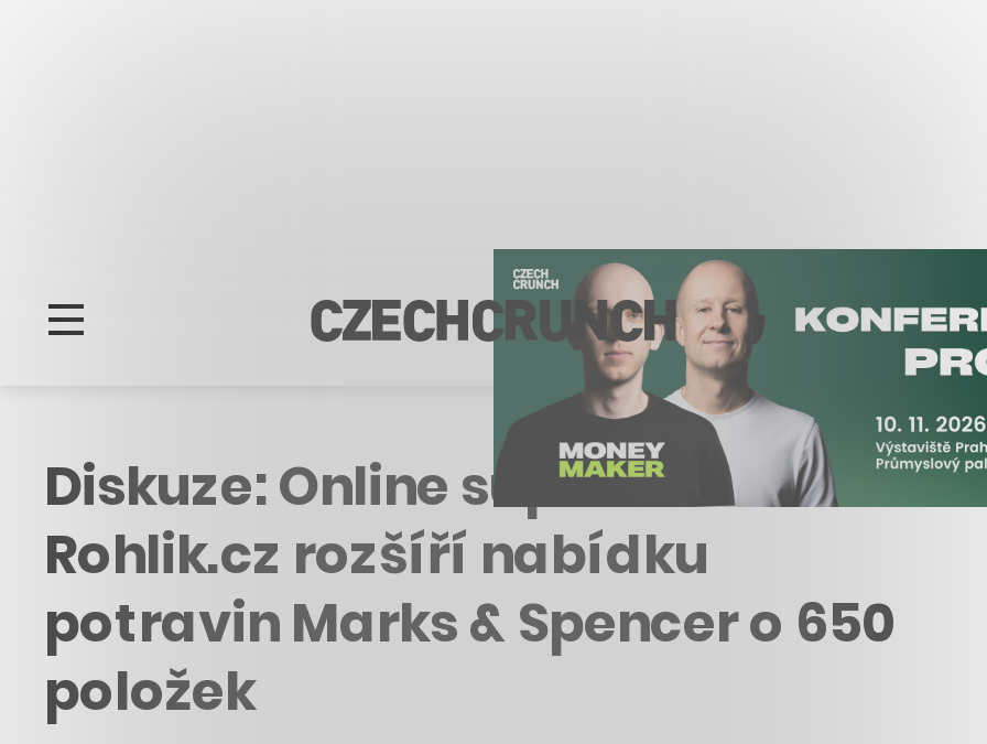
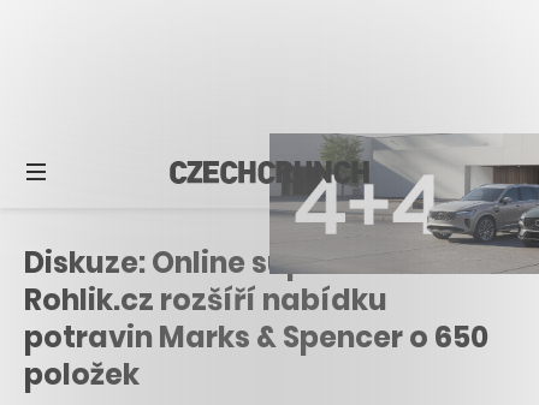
- [image]
+ [image]
